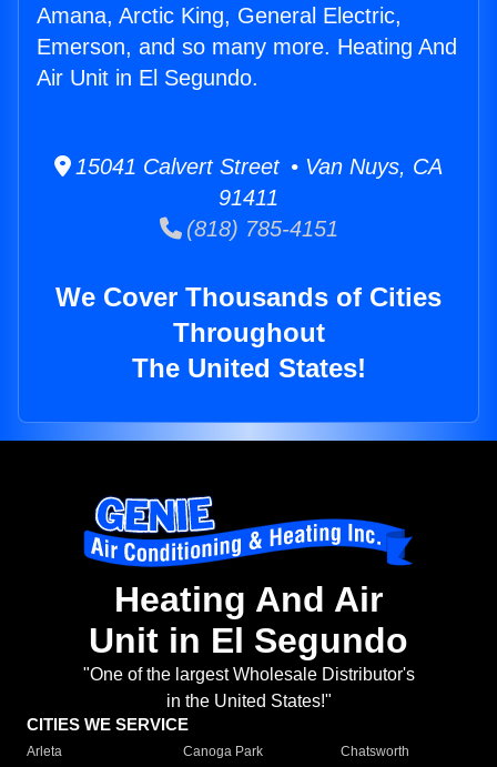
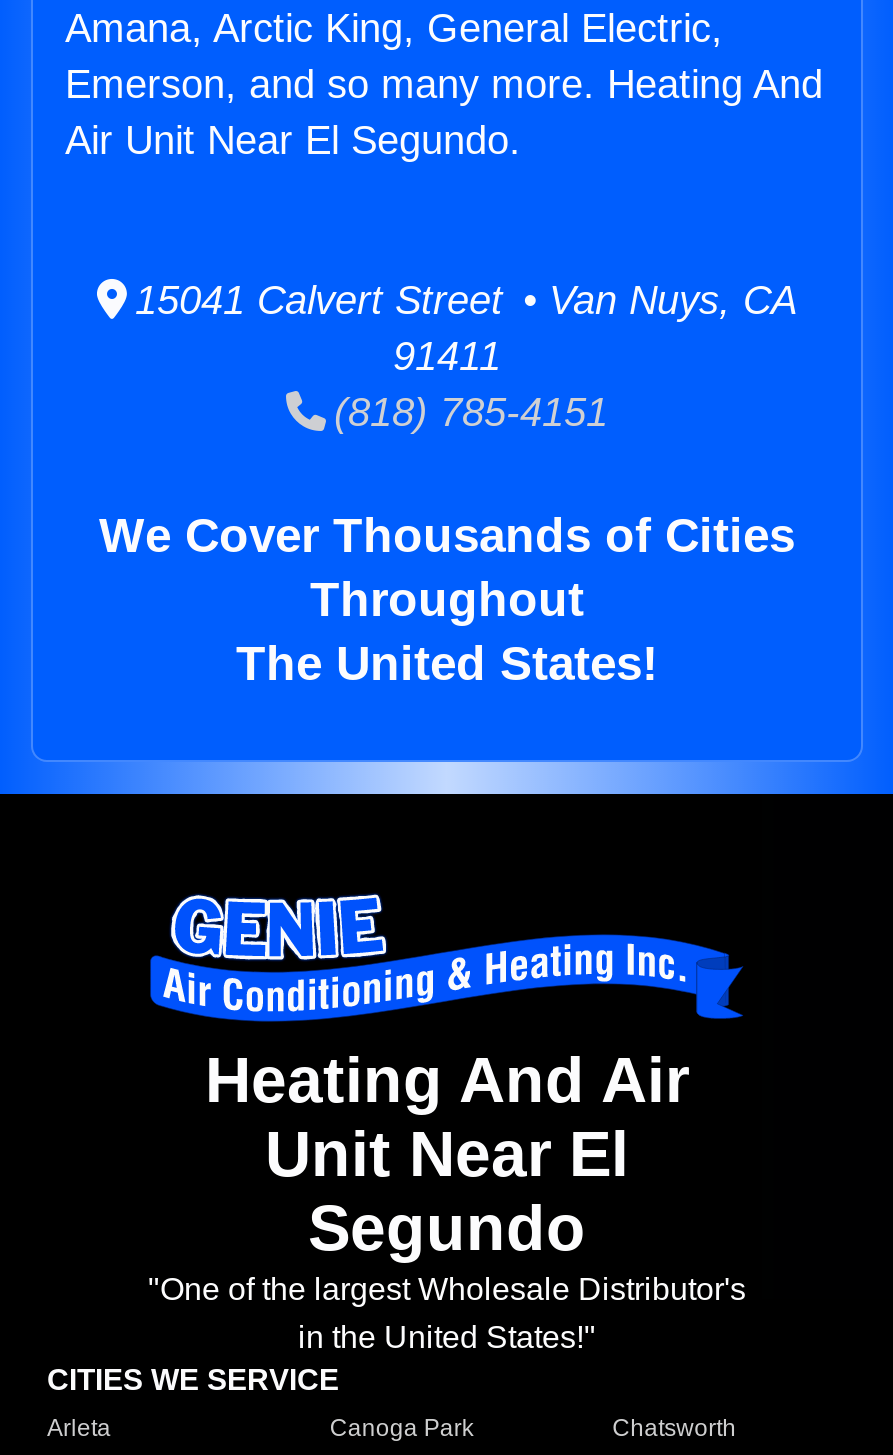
- Air Unit in El Segundo.
+ Air Unit Near El Segundo.

- Unit in El Segundo
+ Unit Near El
+ Segundo
